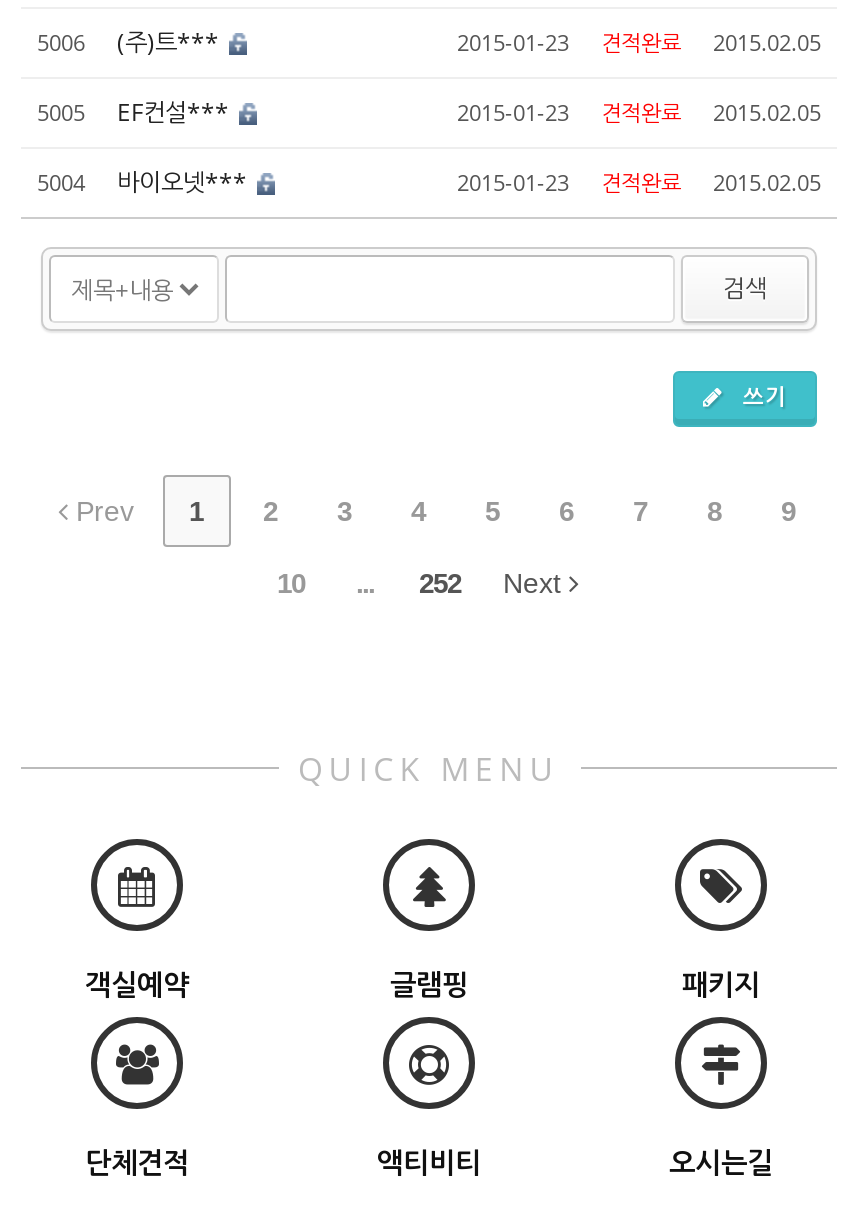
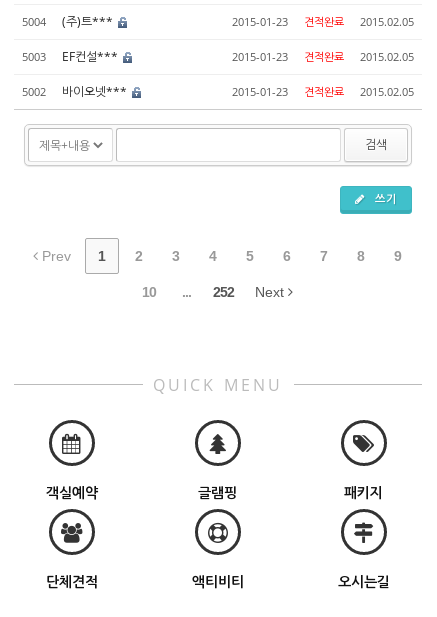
- 5006 (주)트***
+ 5004 (주)트***

- 5005
+ 5003

- 5004 바이오넷***
+ 5002 바이오넷***
